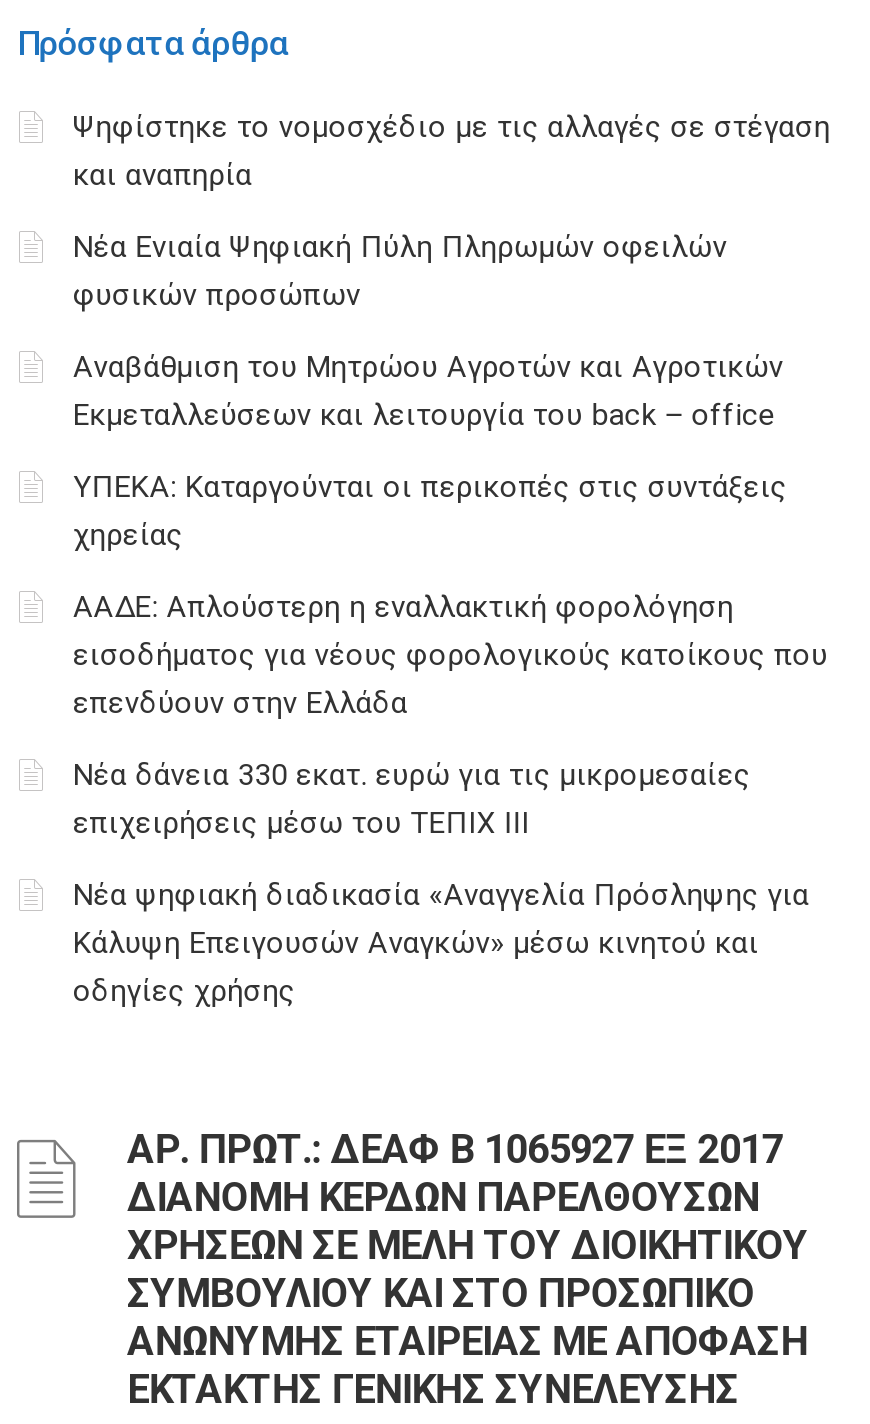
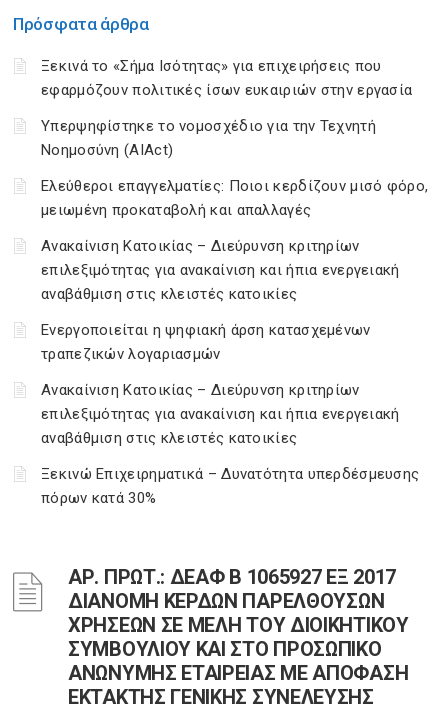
- Ψηφίστηκε το νομοσχέδιο με τις αλλαγές σε στέγαση
- και αναπηρία
+ Ξεκινά το «Σήμα Ισότητας» για επιχειρήσεις που
+ εφαρμόζουν πολιτικές ίσων ευκαιριών στην εργασία

- Νέα Ενιαία Ψηφιακή Πύλη Πληρωμών οφειλών
- φυσικών προσώπων
+ Υπερψηφίστηκε το νομοσχέδιο για την Τεχνητή
+ Νοημοσύνη (AIAct)

- Αναβάθμιση του Μητρώου Αγροτών και Αγροτικών
- Εκμεταλλεύσεων και λειτουργία του back – office
+ Ελεύθεροι επαγγελματίες: Ποιοι κερδίζουν μισό φόρο,
+ μειωμένη προκαταβολή και απαλλαγές

- ΥΠΕΚΑ: Καταργούνται οι περικοπές στις συντάξεις
- χηρείας
+ Ανακαίνιση Κατοικίας – Διεύρυνση κριτηρίων
+ επιλεξιμότητας για ανακαίνιση και ήπια ενεργειακή
+ αναβάθμιση στις κλειστές κατοικίες

- ΑΑΔΕ: Απλούστερη η εναλλακτική φορολόγηση
- εισοδήματος για νέους φορολογικούς κατοίκους που
- επενδύουν στην Ελλάδα
+ Ενεργοποιείται η ψηφιακή άρση κατασχεμένων
+ τραπεζικών λογαριασμών

- Νέα δάνεια 330 εκατ. ευρώ για τις μικρομεσαίες
- επιχειρήσεις μέσω του ΤΕΠΙΧ ΙΙΙ
+ Ανακαίνιση Κατοικίας – Διεύρυνση κριτηρίων
+ επιλεξιμότητας για ανακαίνιση και ήπια ενεργειακή
+ αναβάθμιση στις κλειστές κατοικίες

- Νέα ψηφιακή διαδικασία «Αναγγελία Πρόσληψης για
- Κάλυψη Επειγουσών Αναγκών» μέσω κινητού και
- οδηγίες χρήσης
+ Ξεκινώ Επιχειρηματικά – Δυνατότητα υπερδέσμευσης
+ πόρων κατά 30%
